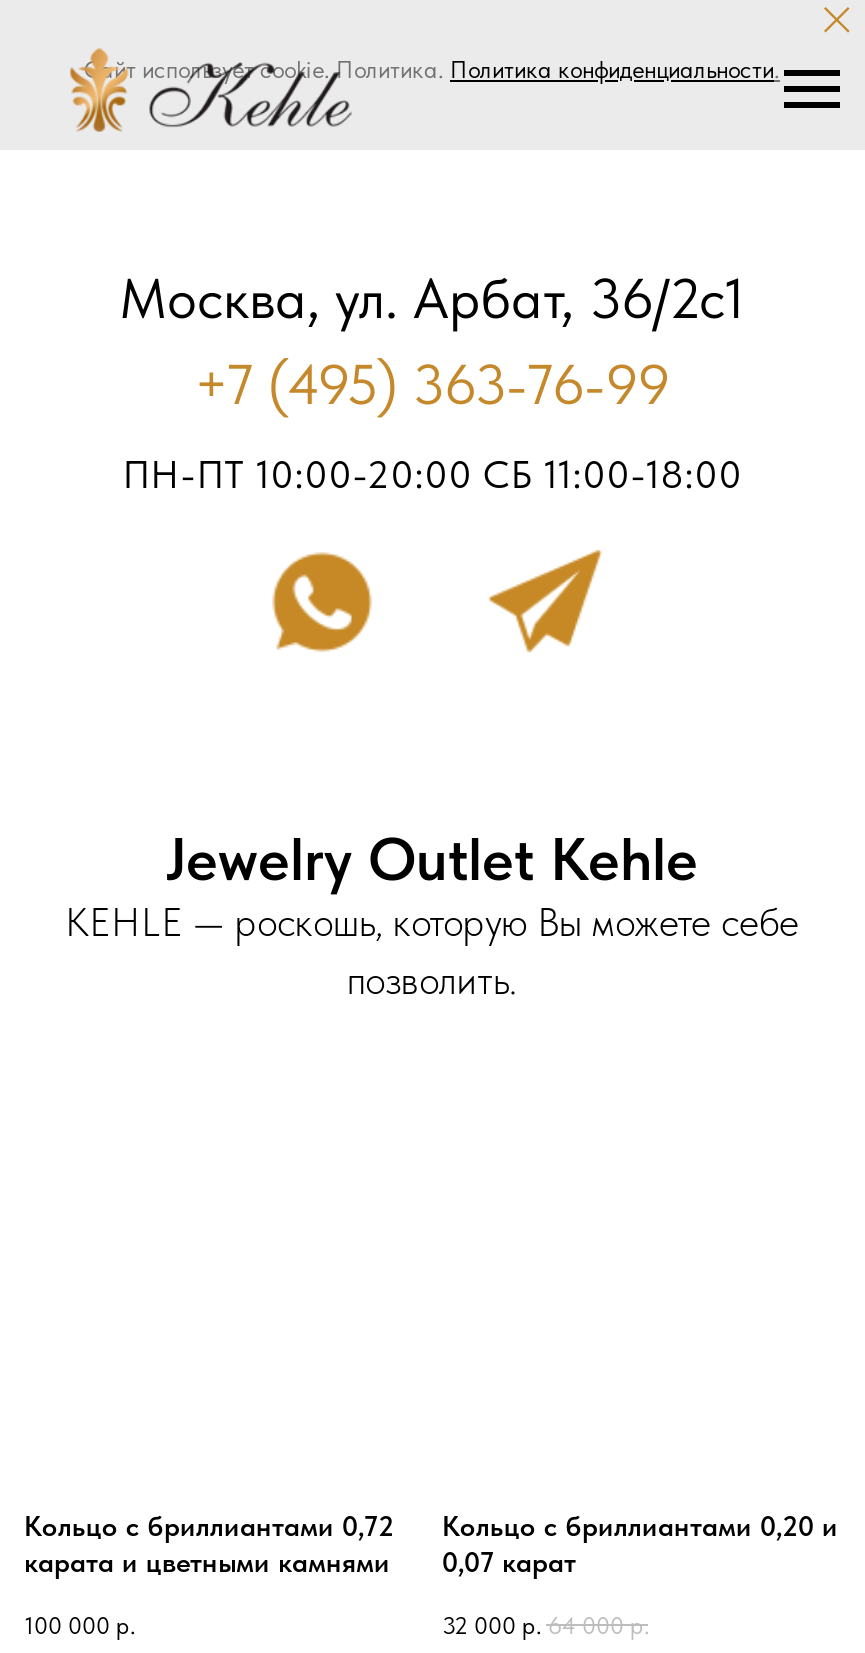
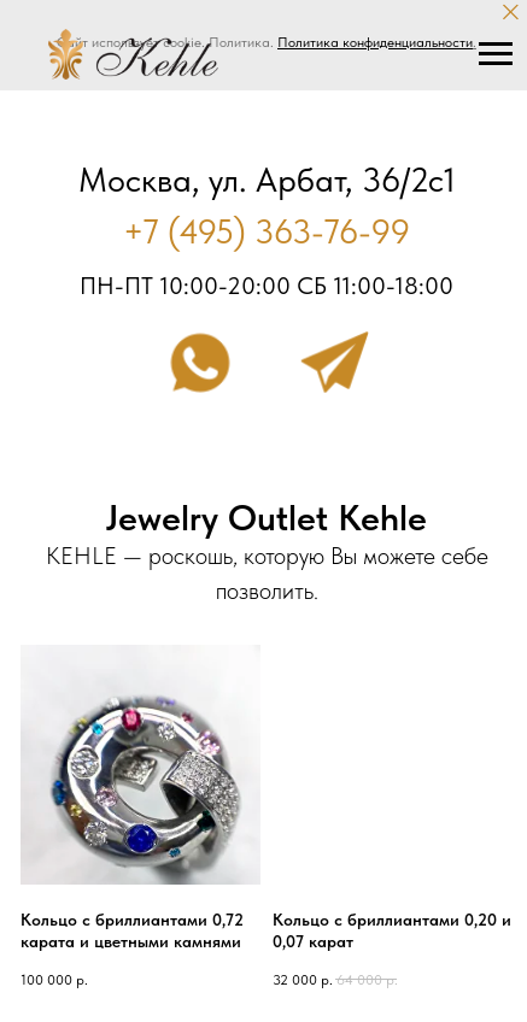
+ [image]
